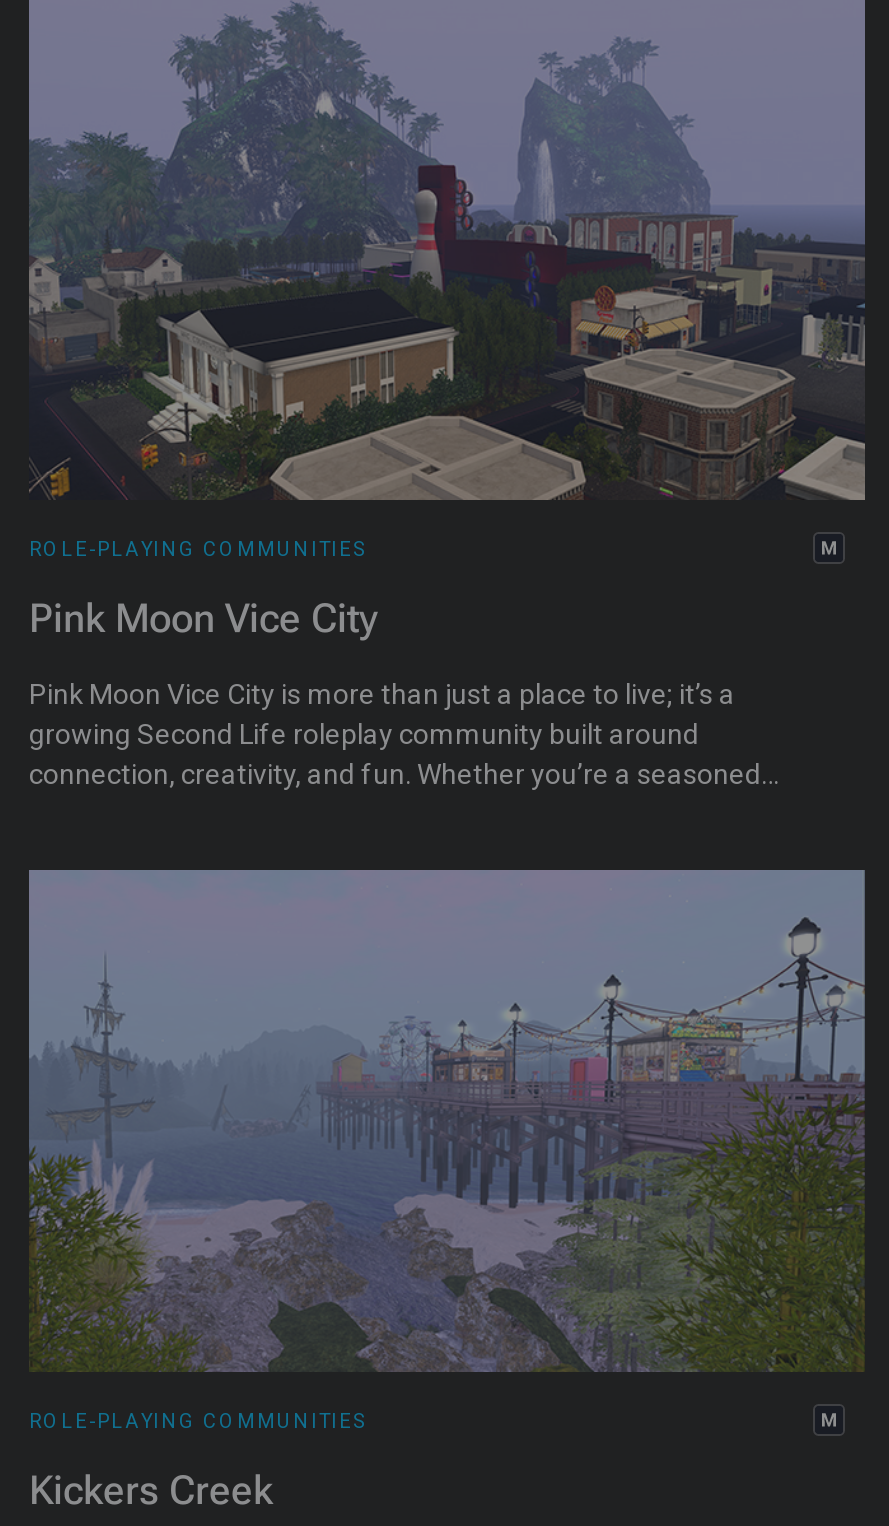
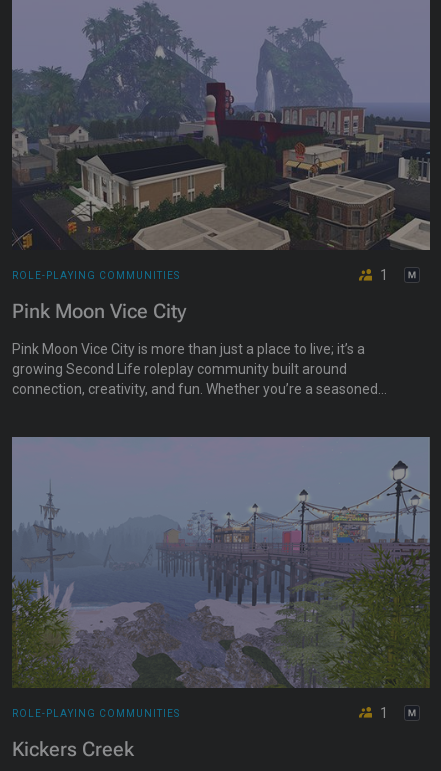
+ 1

+ 1
